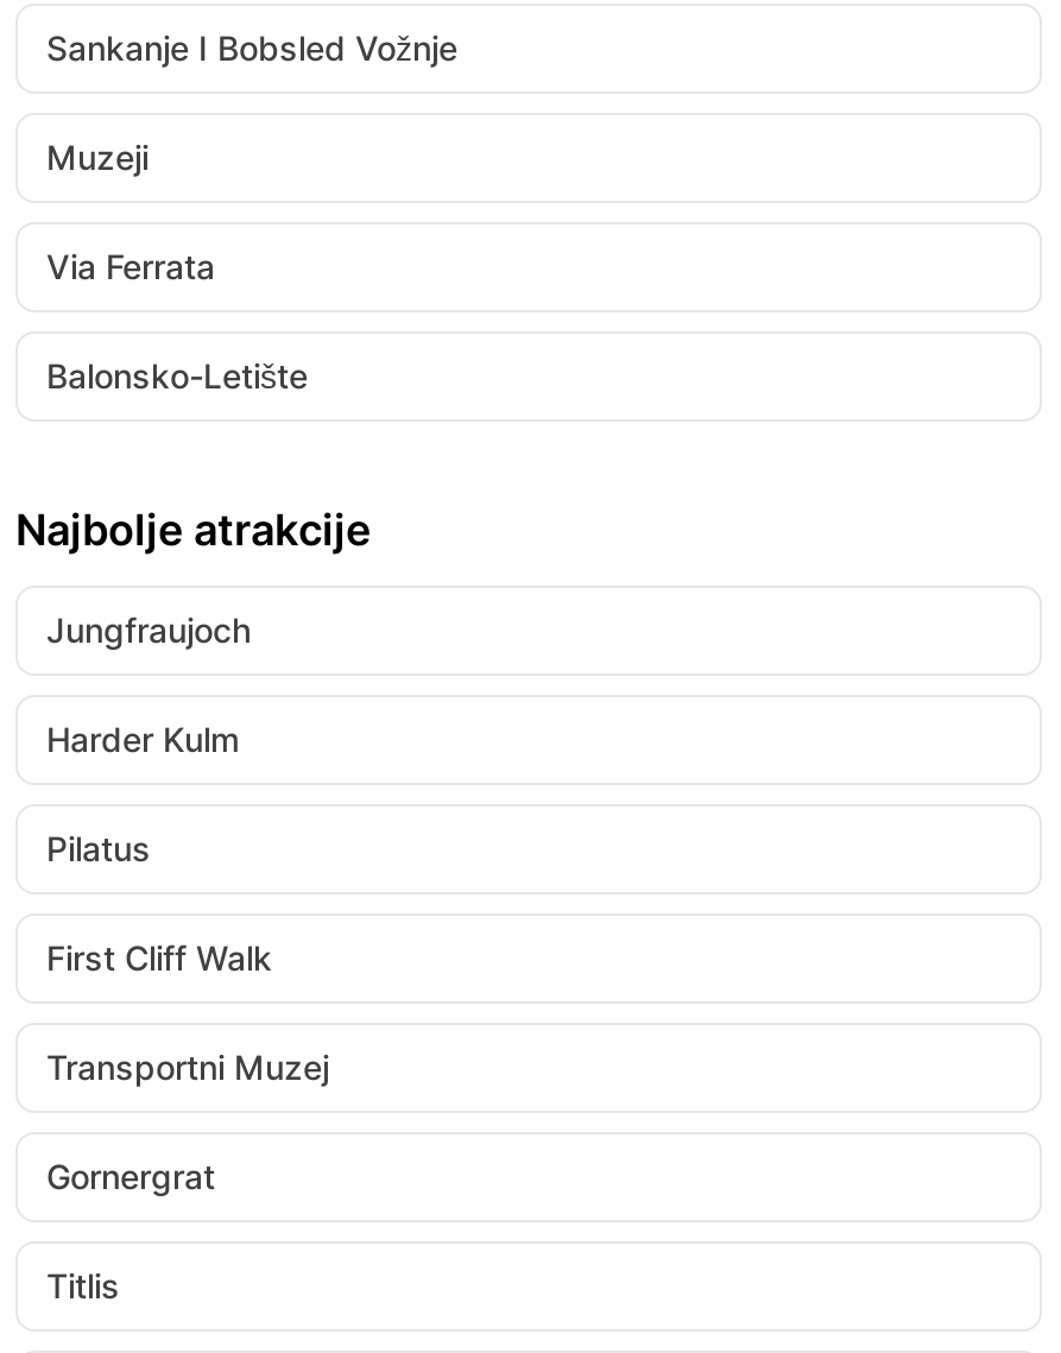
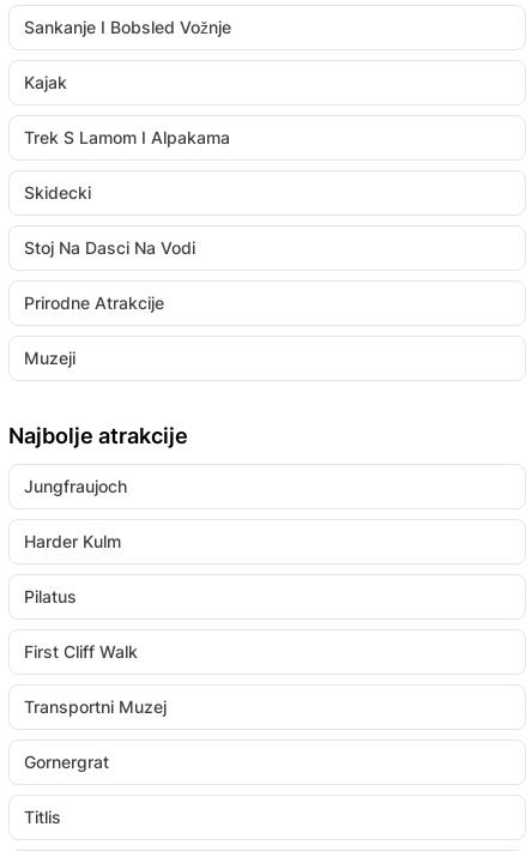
+ Kajak
+ Trek S Lamom I Alpakama
+ Skidecki
+ Stoj Na Dasci Na Vodi
+ Prirodne Atrakcije

moved down: Muzeji

- Via Ferrata
- Balonsko-Letište
